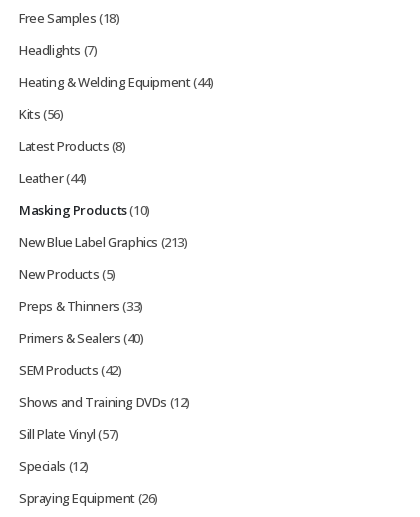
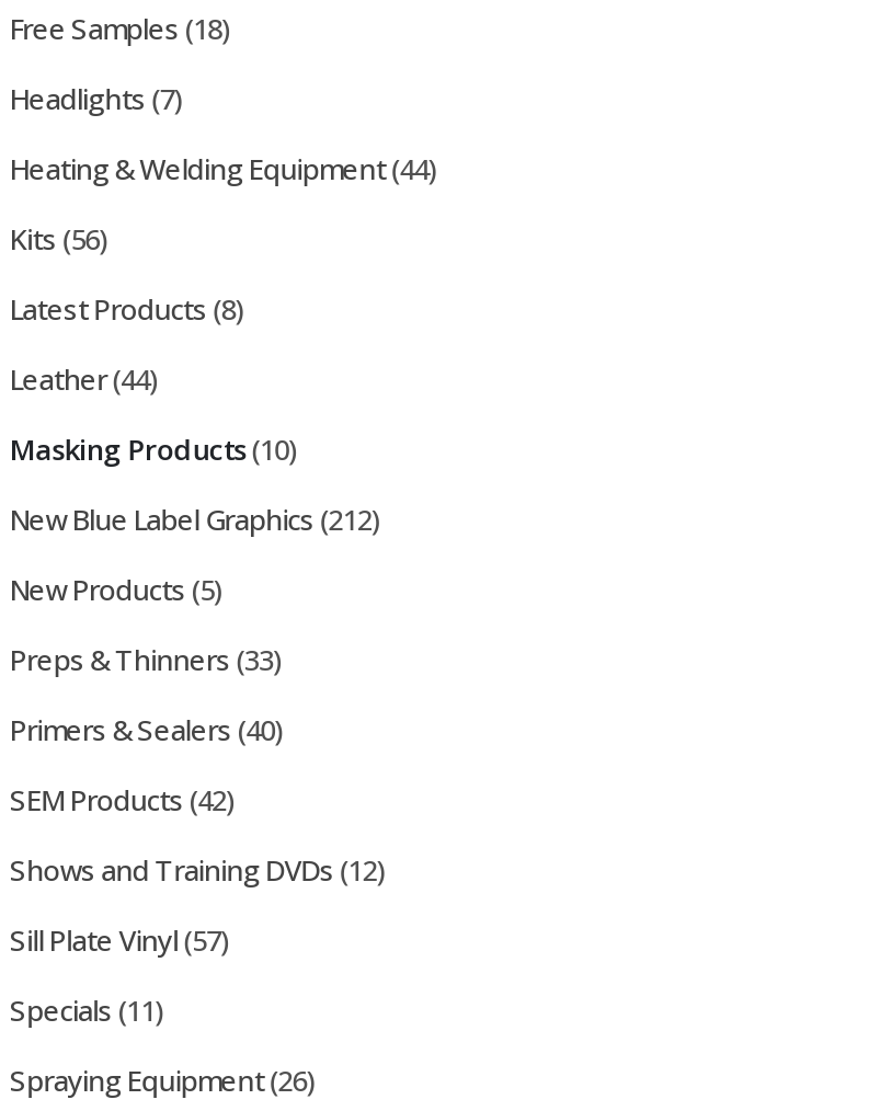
- New Blue Label Graphics (213)
+ New Blue Label Graphics (212)

- Specials (12)
+ Specials (11)
